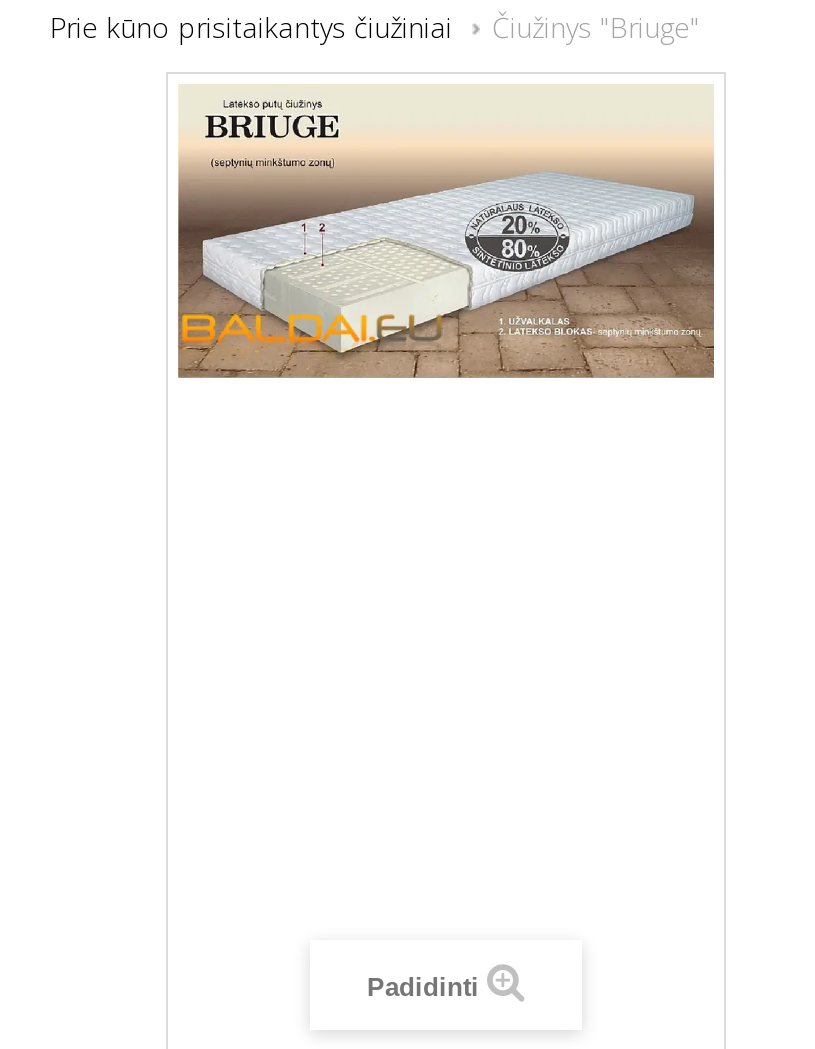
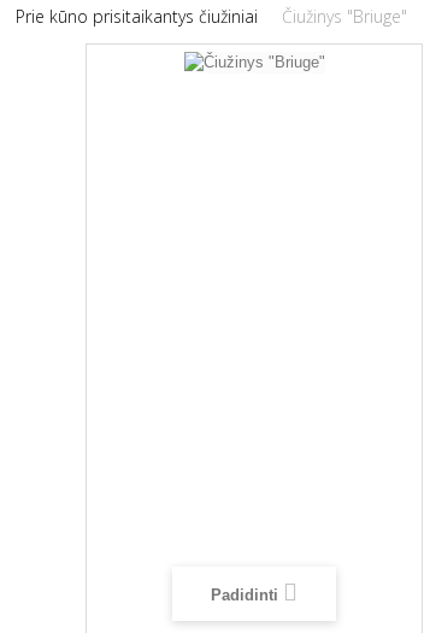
- [image]
